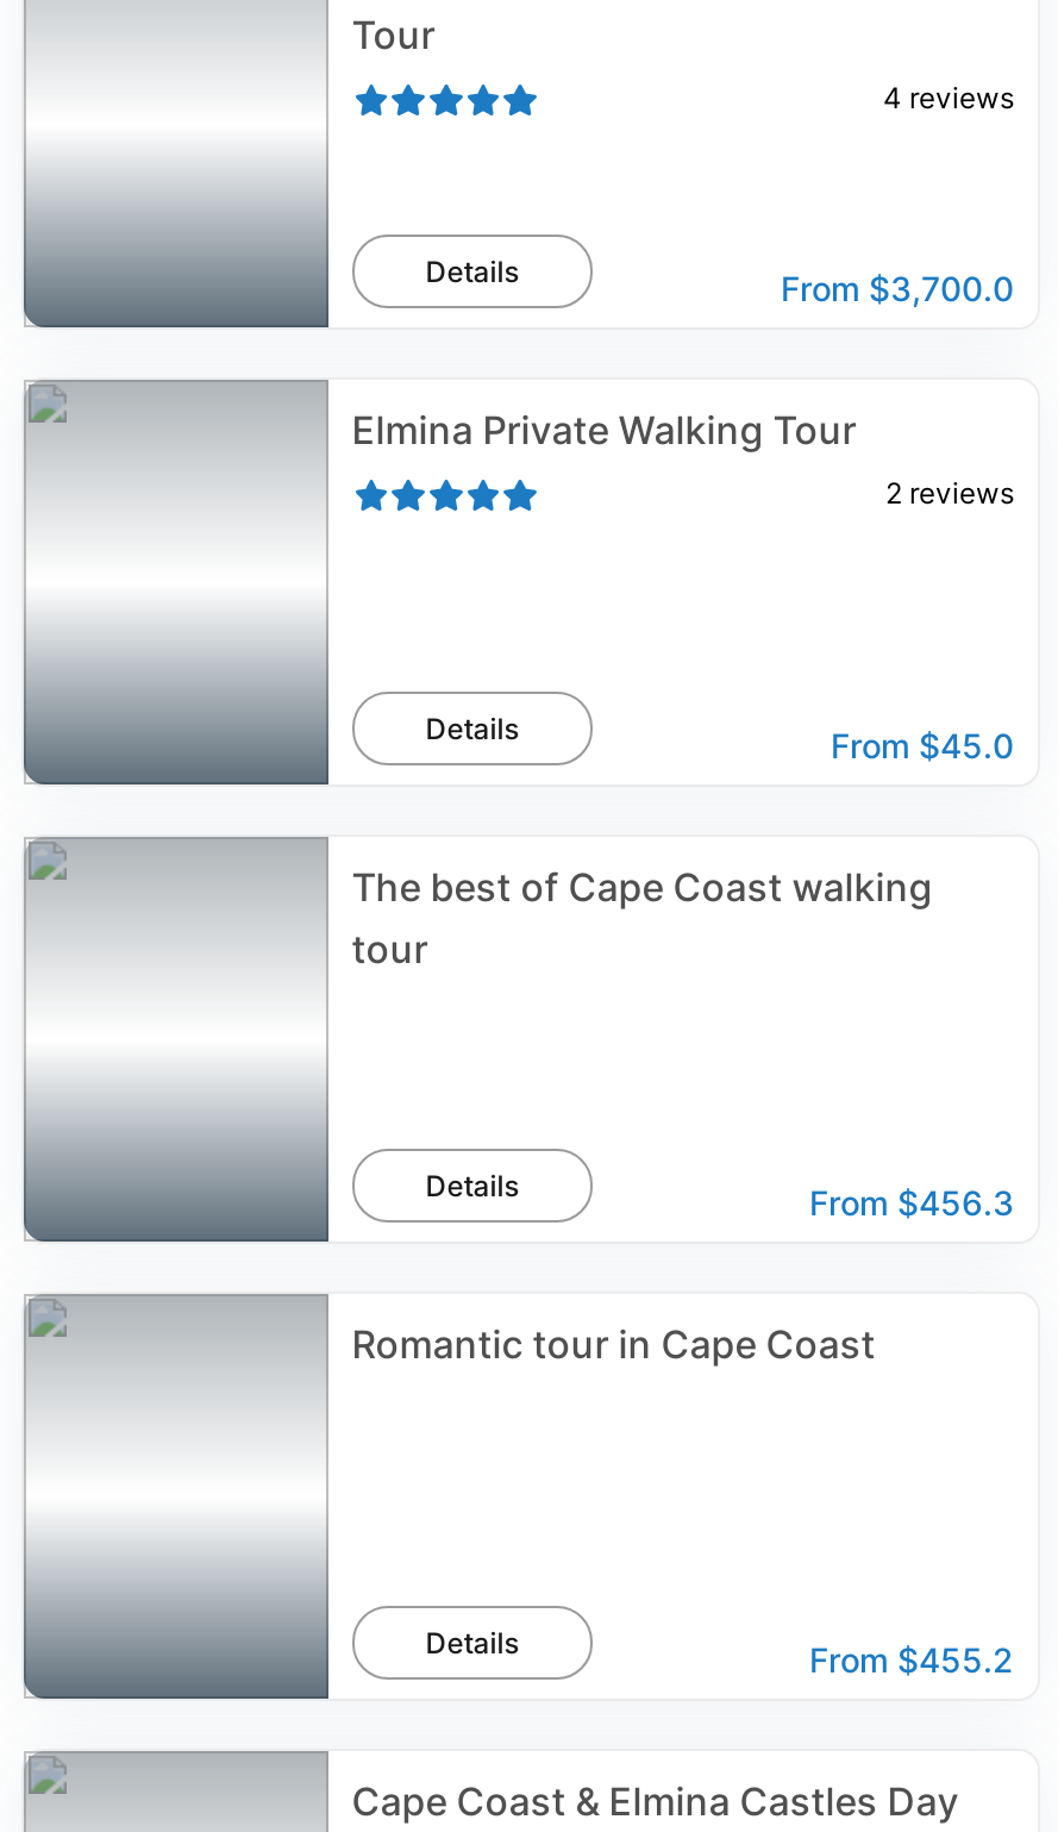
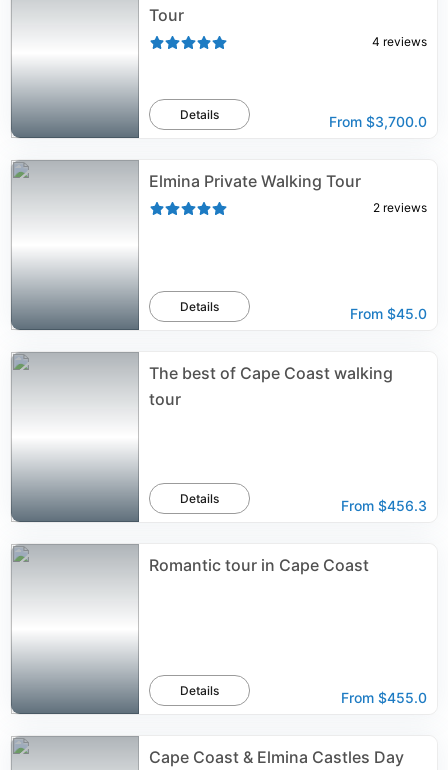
- From $455.2
+ From $455.0
